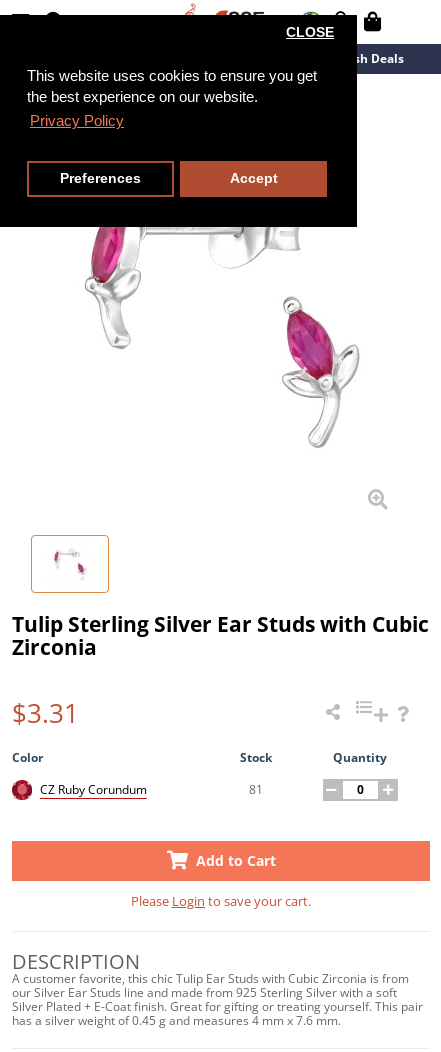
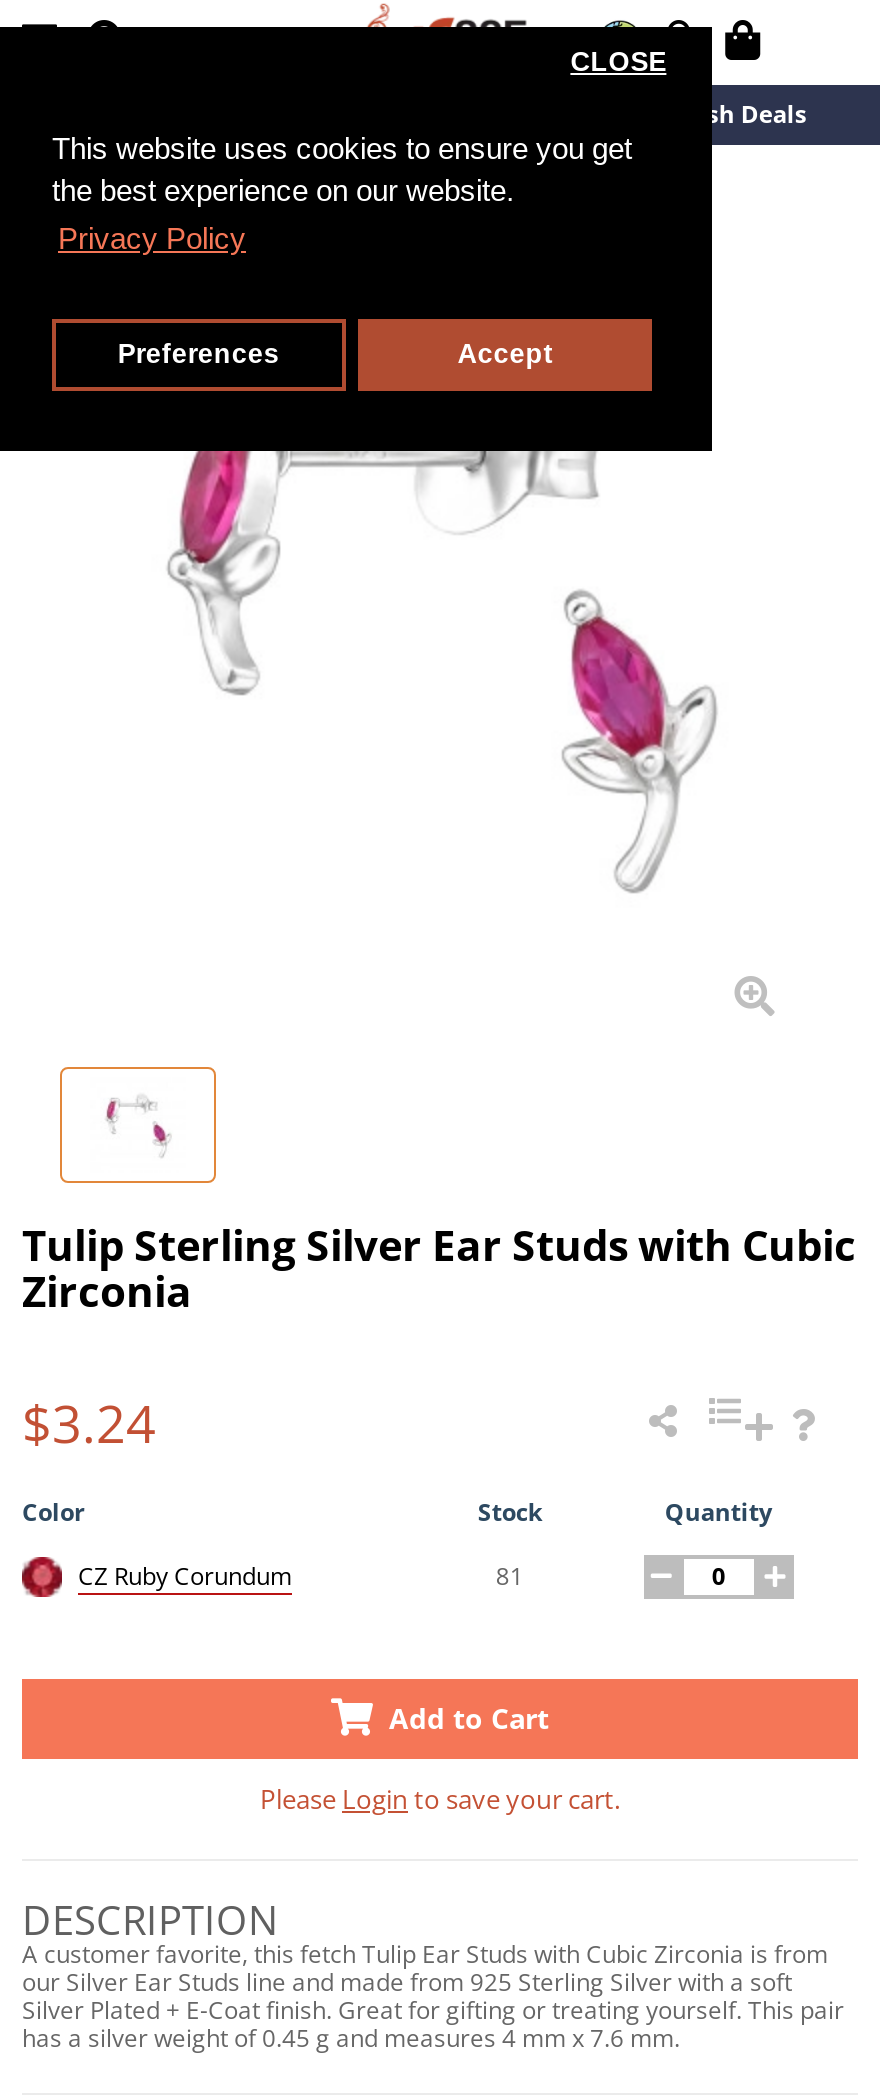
- $3.31
+ $3.24

- A customer favorite, this chic Tulip Ear Studs with Cubic Zirconia is from
+ A customer favorite, this fetch Tulip Ear Studs with Cubic Zirconia is from
